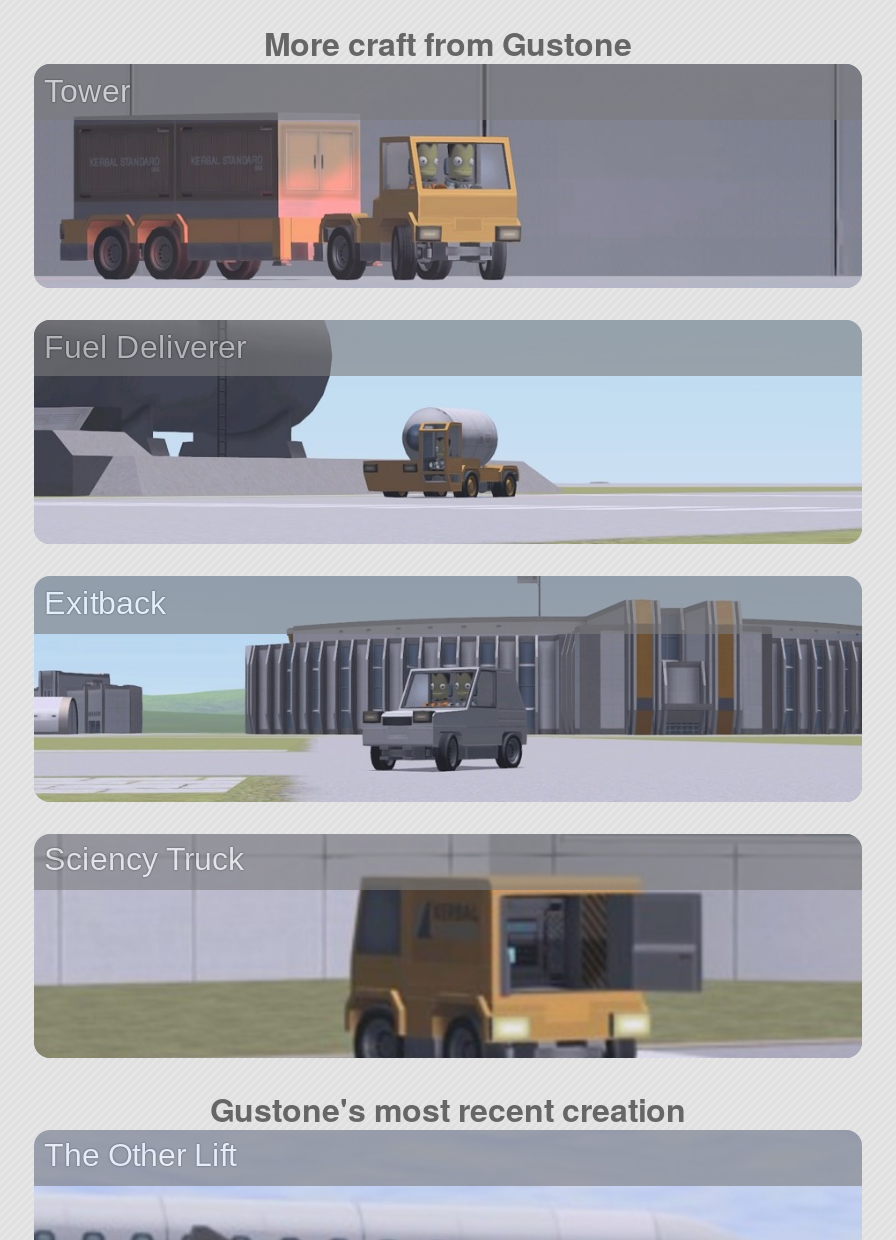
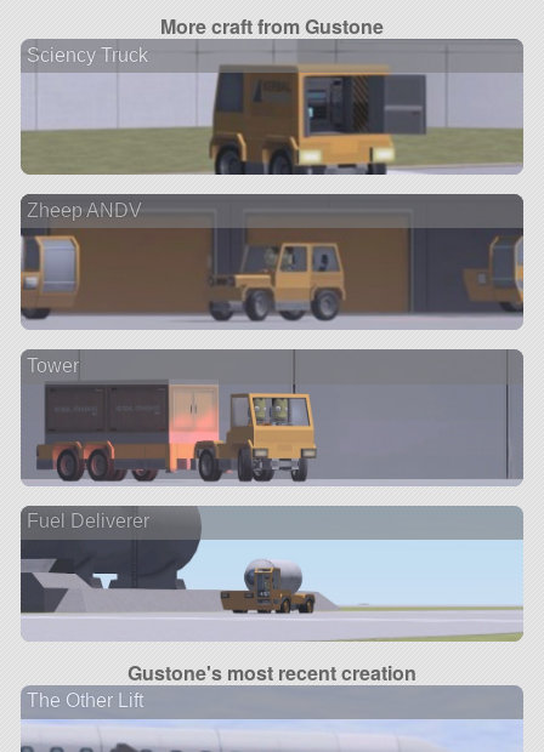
moved down: [image] | Tower | Fuel Deliverer

+ [image]
+ Zheep ANDV

moved down: [image]

- [image]
- Exitback

moved up: [image] | Sciency Truck
